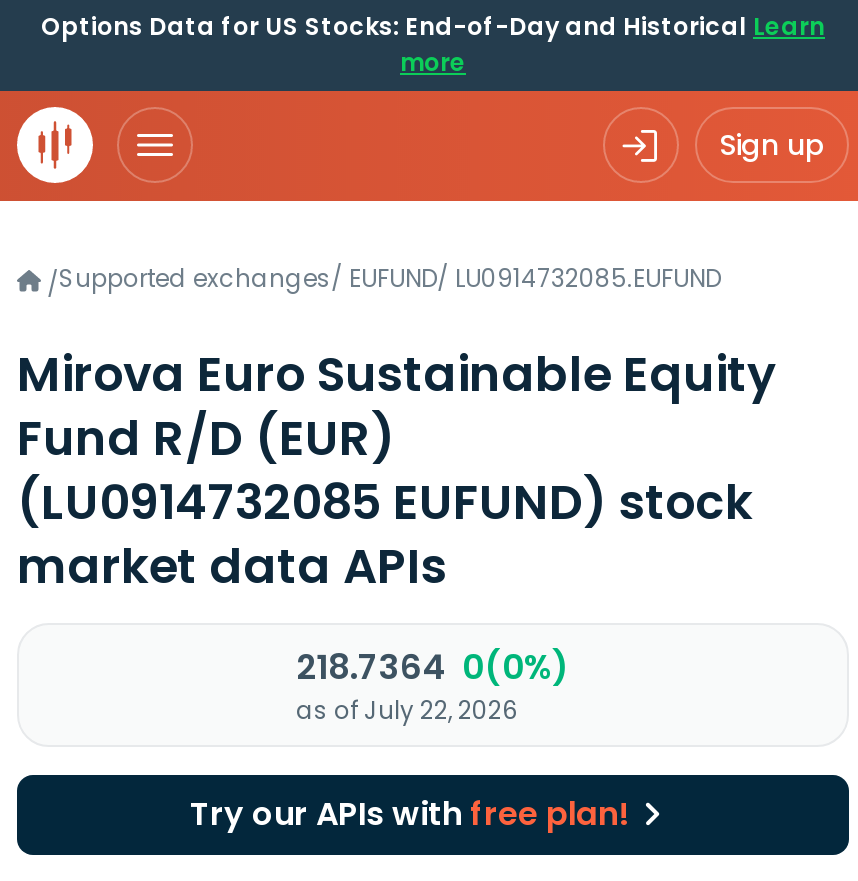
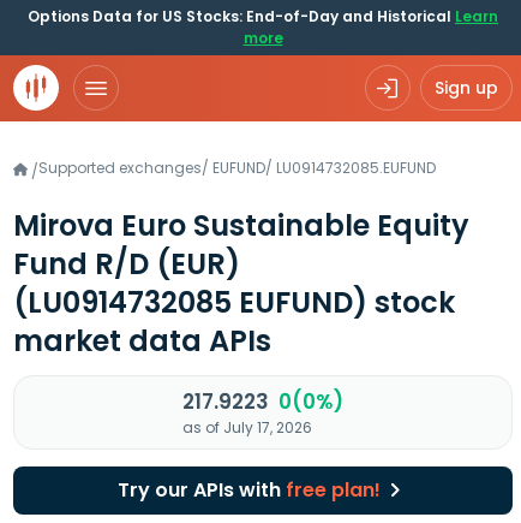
- 218.7364 0(0%)
+ 217.9223 0(0%)

- as of July 22, 2026
+ as of July 17, 2026
